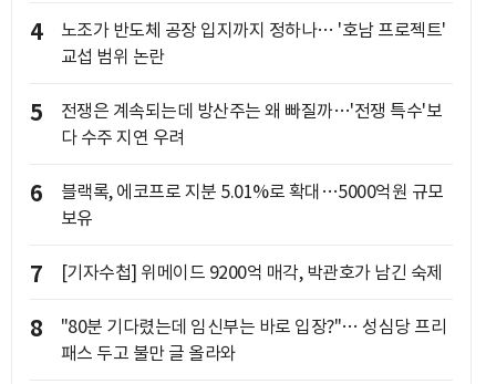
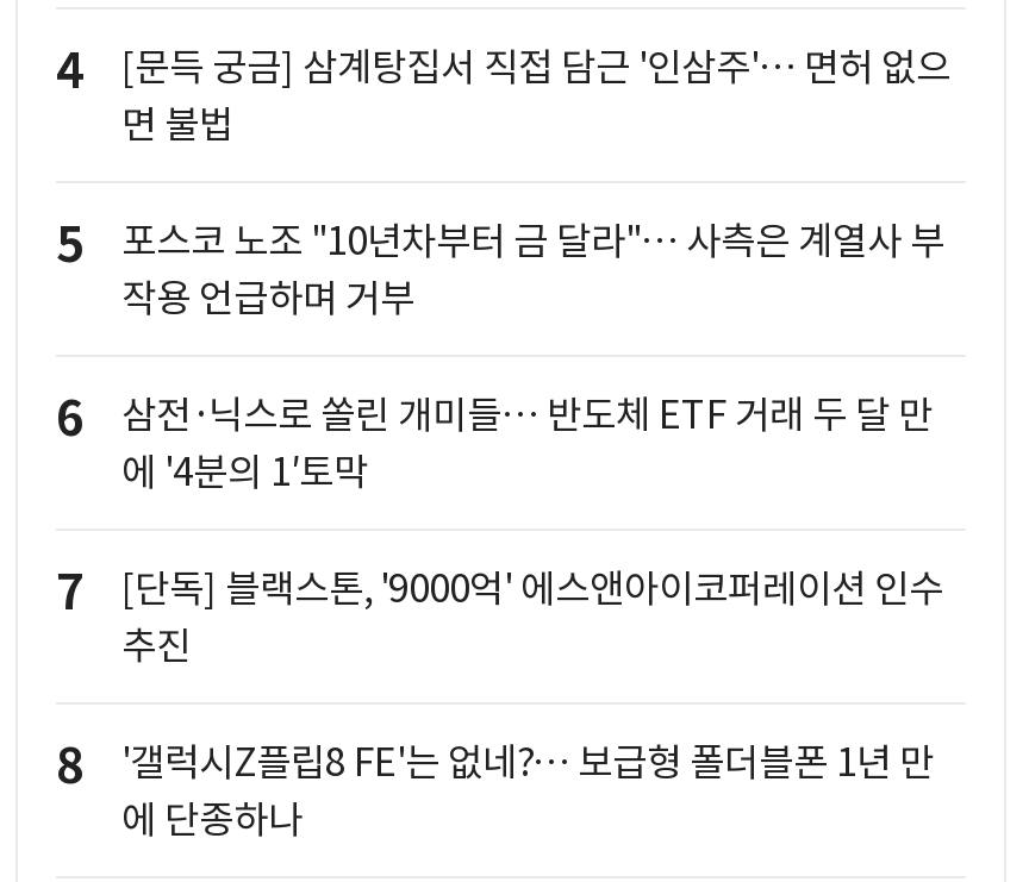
- 노조가 반도체 공장 입지까지 정하나… '호남 프로젝트'
- 교섭 범위 논란
+ [문득 궁금] 삼계탕집서 직접 담근 '인삼주'… 면허 없으
+ 면 불법

- 전쟁은 계속되는데 방산주는 왜 빠질까…'전쟁 특수'보
- 다 수주 지연 우려
+ 포스코 노조 "10년차부터 금 달라"… 사측은 계열사 부
+ 작용 언급하며 거부

- 블랙록, 에코프로 지분 5.01%로 확대…5000억원 규모
- 보유
+ 삼전·닉스로 쏠린 개미들… 반도체 ETF 거래 두 달 만
+ 에 '4분의 1′토막

- [기자수첩] 위메이드 9200억 매각, 박관호가 남긴 숙제
+ [단독] 블랙스톤, '9000억' 에스앤아이코퍼레이션 인수
+ 추진

- "80분 기다렸는데 임신부는 바로 입장?"… 성심당 프리
- 패스 두고 불만 글 올라와
+ '갤럭시Z플립8 FE'는 없네?… 보급형 폴더블폰 1년 만
+ 에 단종하나
